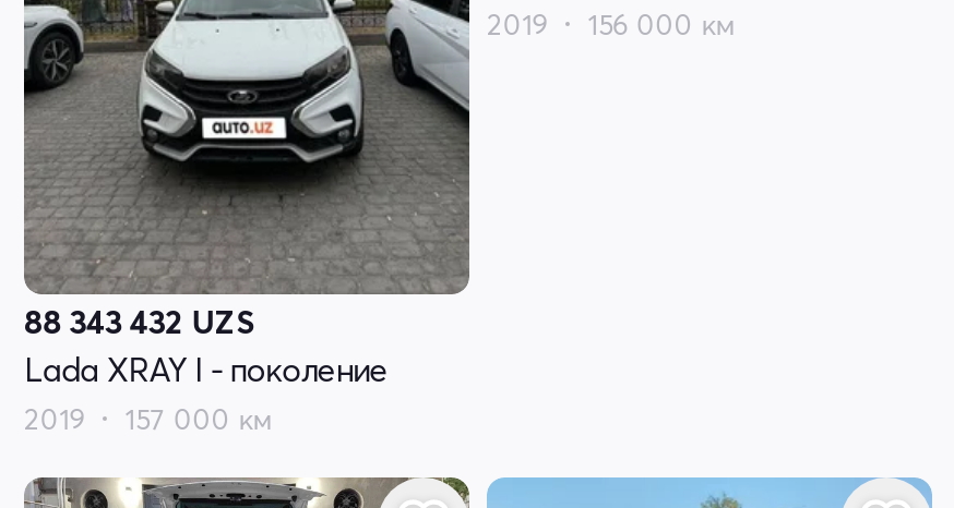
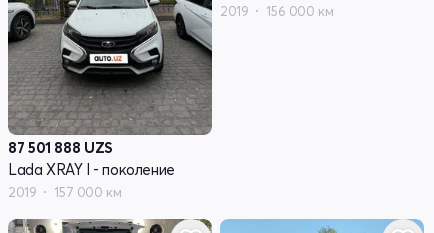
- 88 343 432 UZS
+ 87 501 888 UZS
